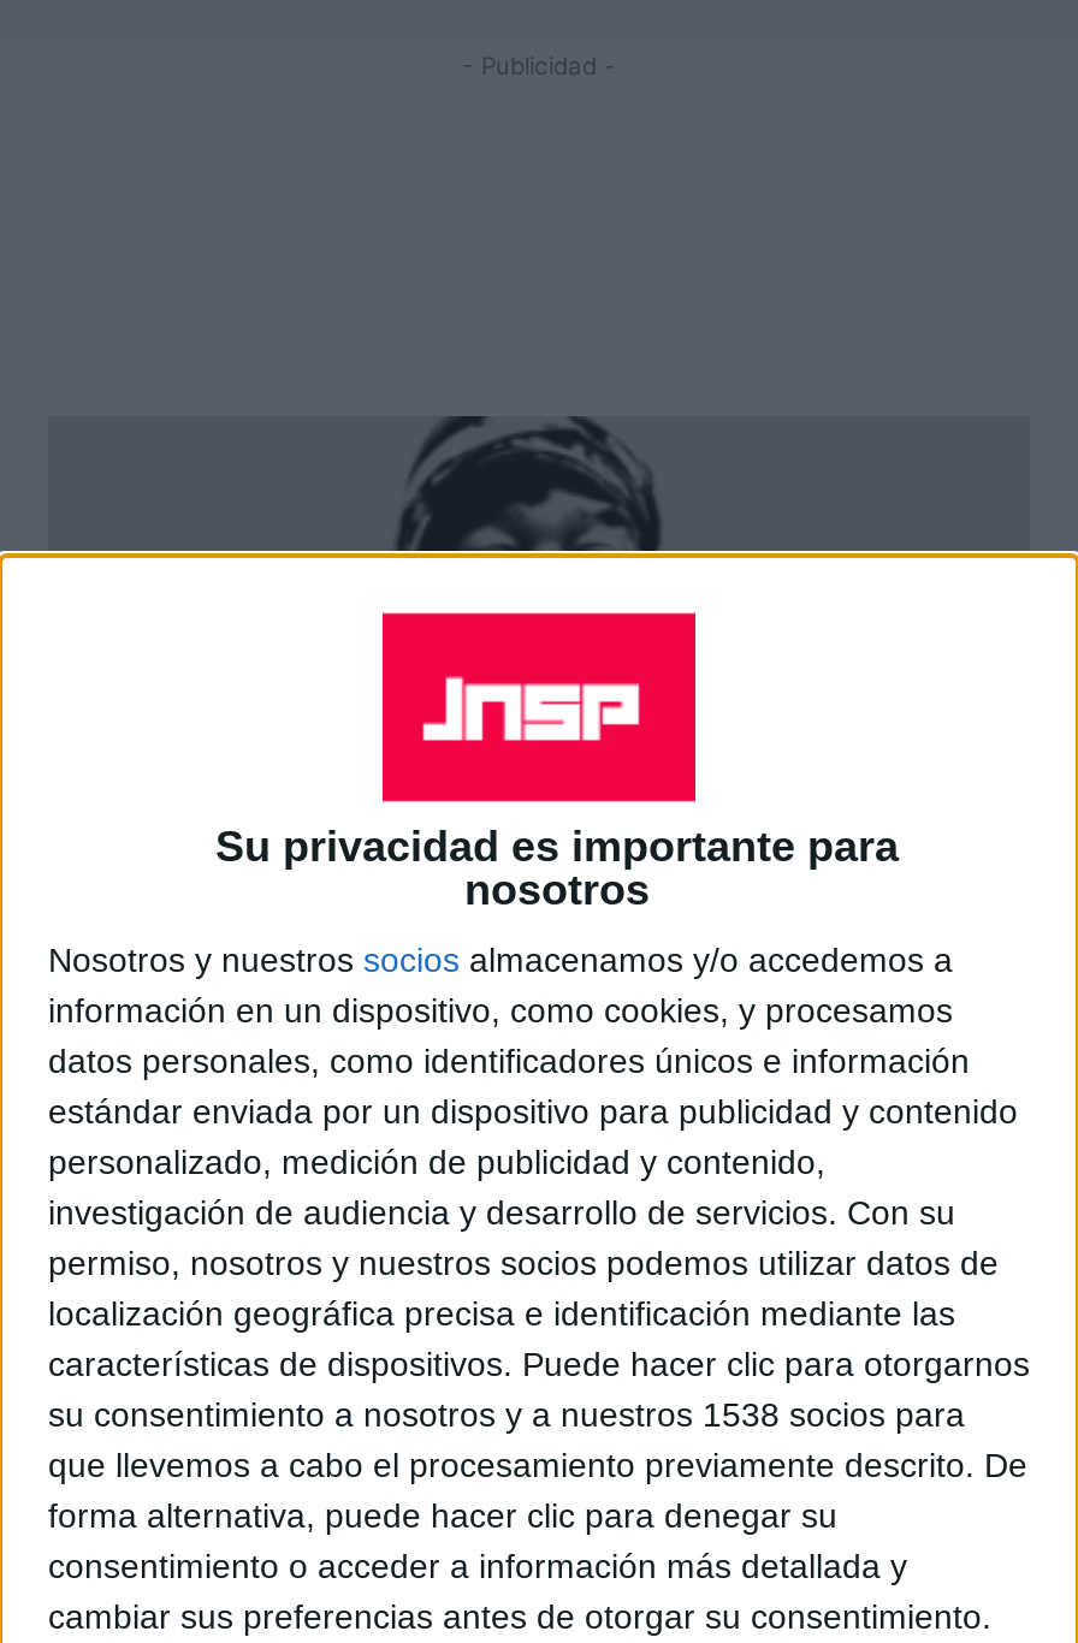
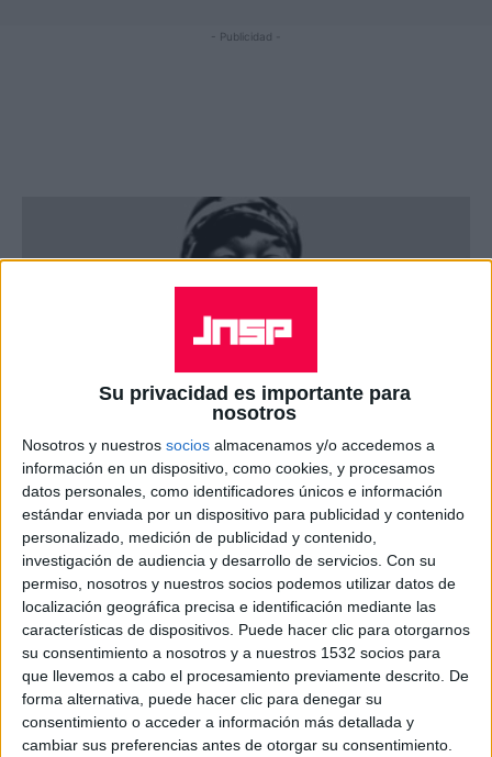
- su consentimiento a nosotros y a nuestros 1538 socios para
+ su consentimiento a nosotros y a nuestros 1532 socios para
